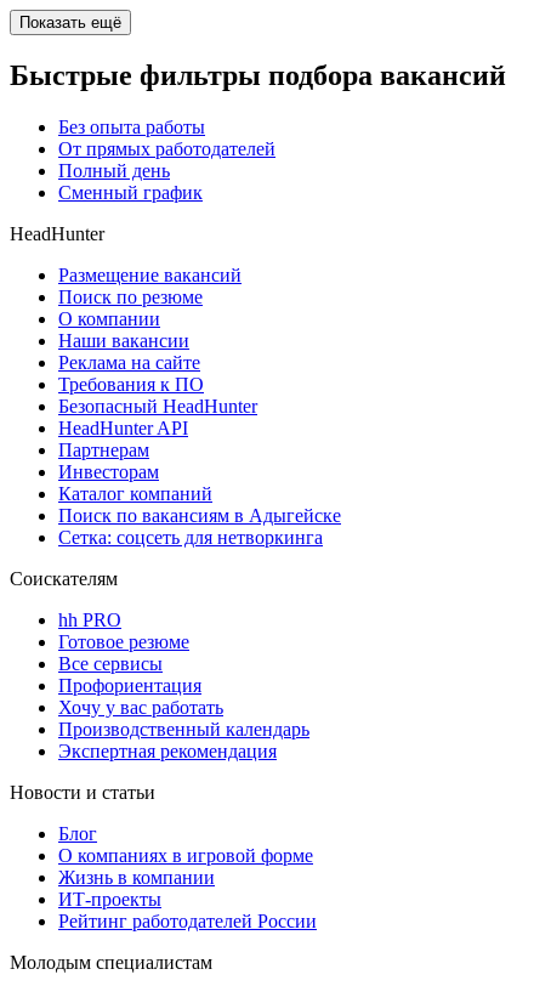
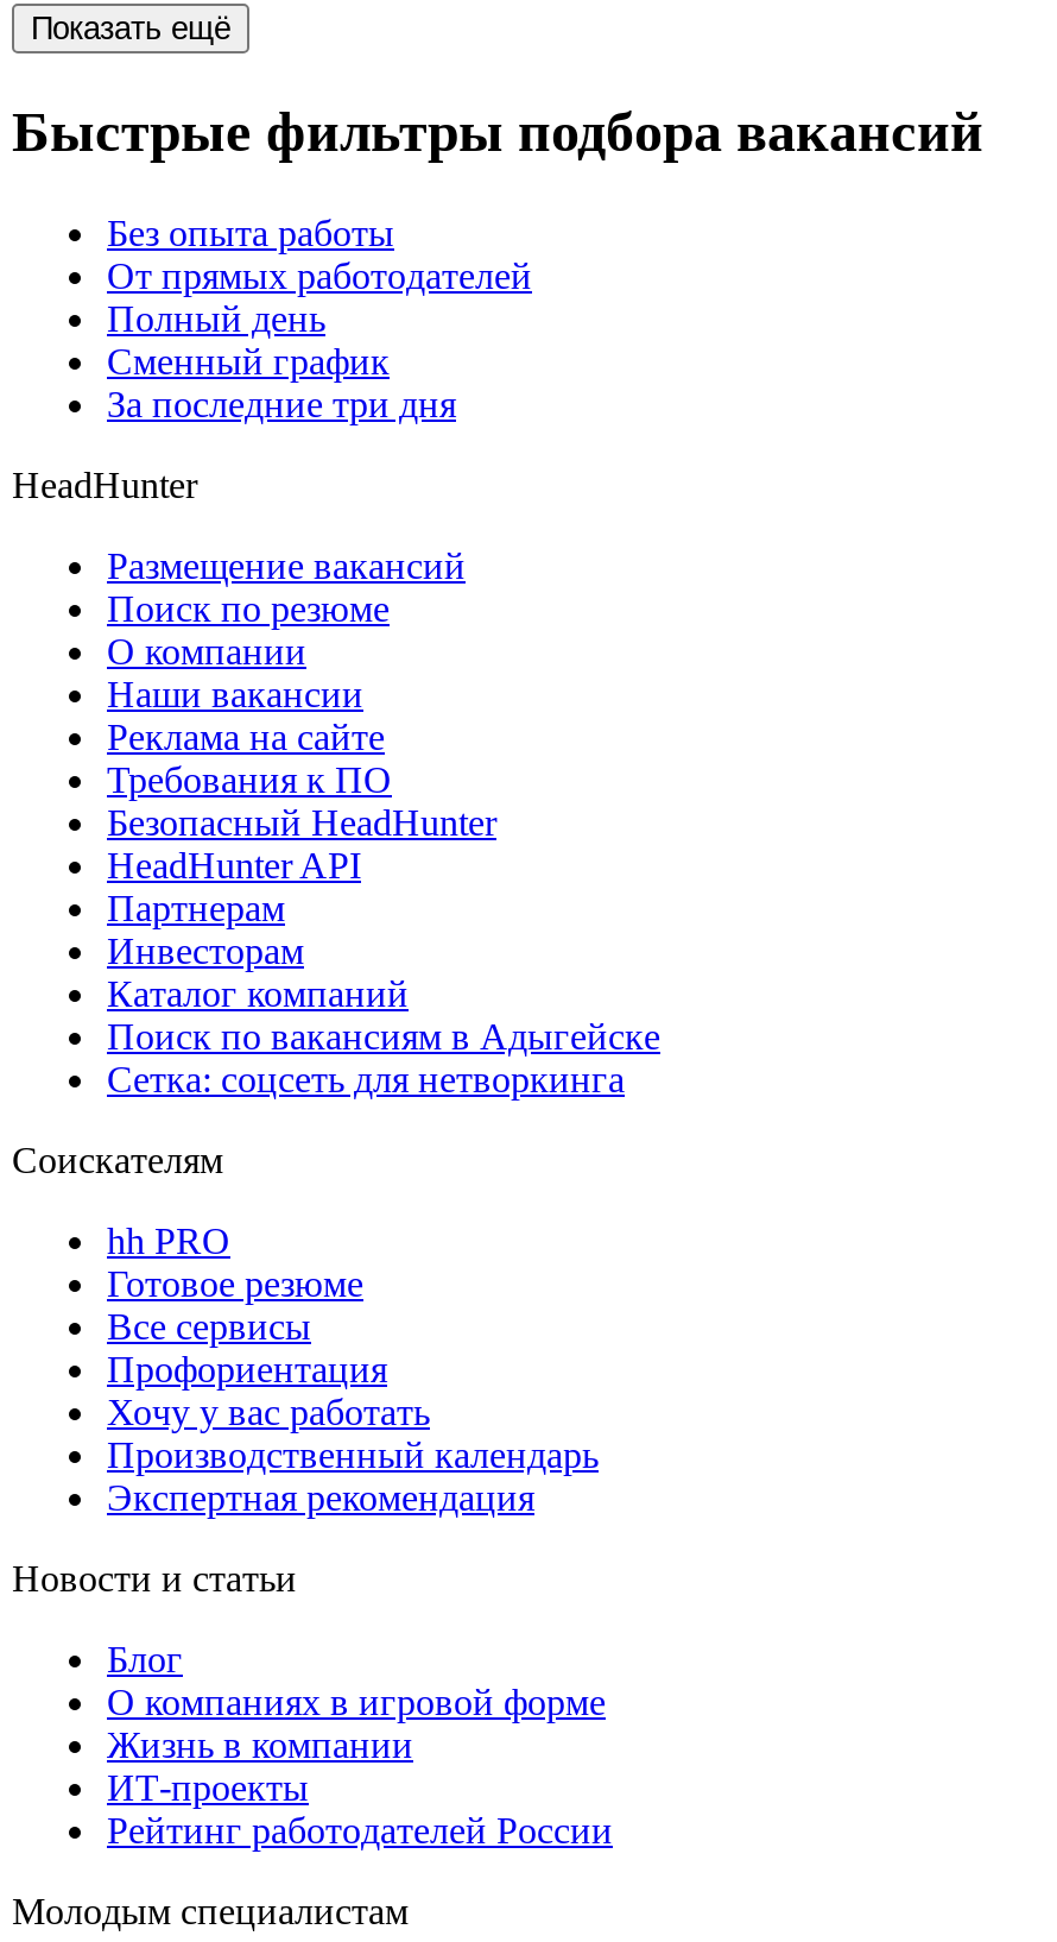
+ За последние три дня
